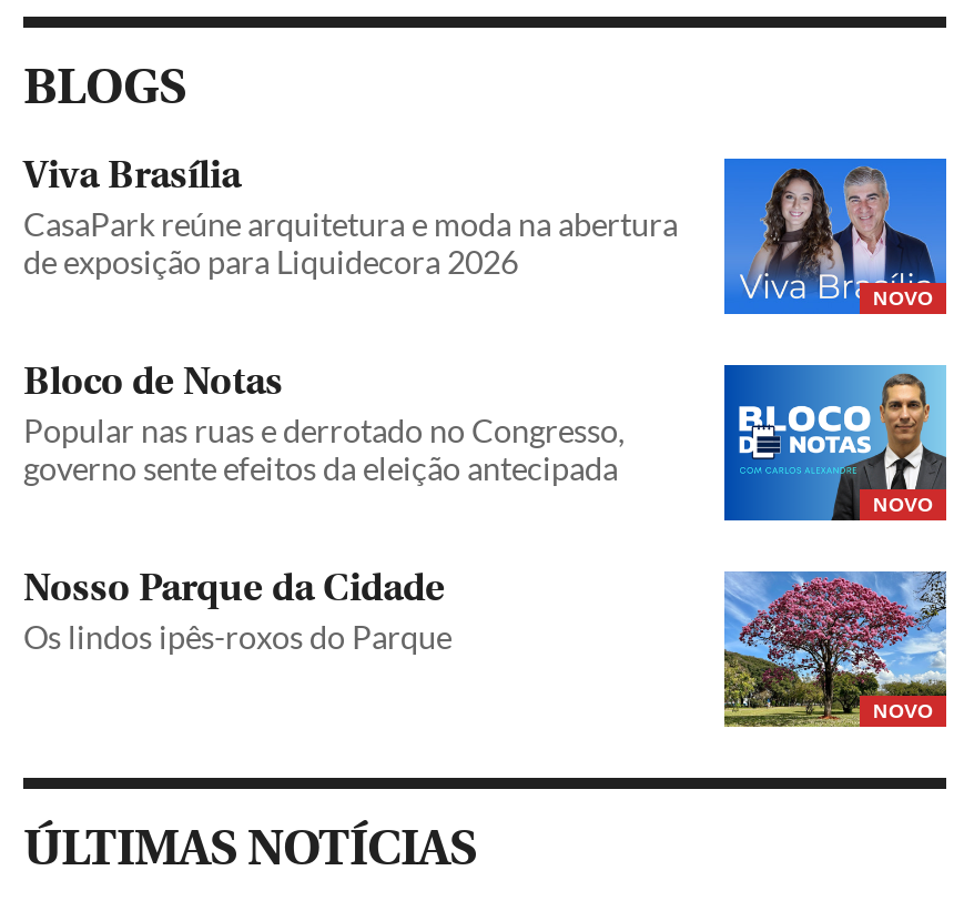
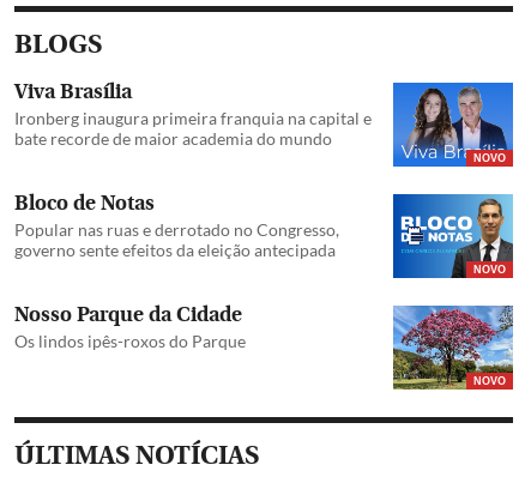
- CasaPark reúne arquitetura e moda na abertura
- de exposição para Liquidecora 2026
+ Ironberg inaugura primeira franquia na capital e
+ bate recorde de maior academia do mundo
